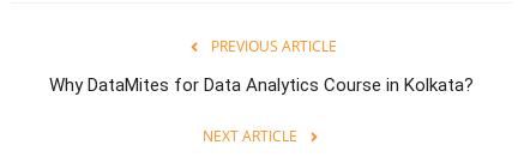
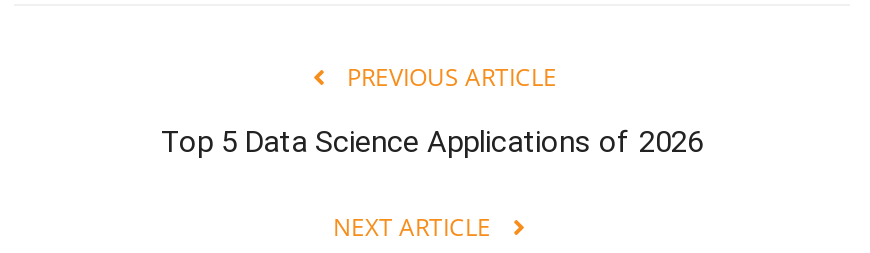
- Why DataMites for Data Analytics Course in Kolkata?
+ Top 5 Data Science Applications of 2026
